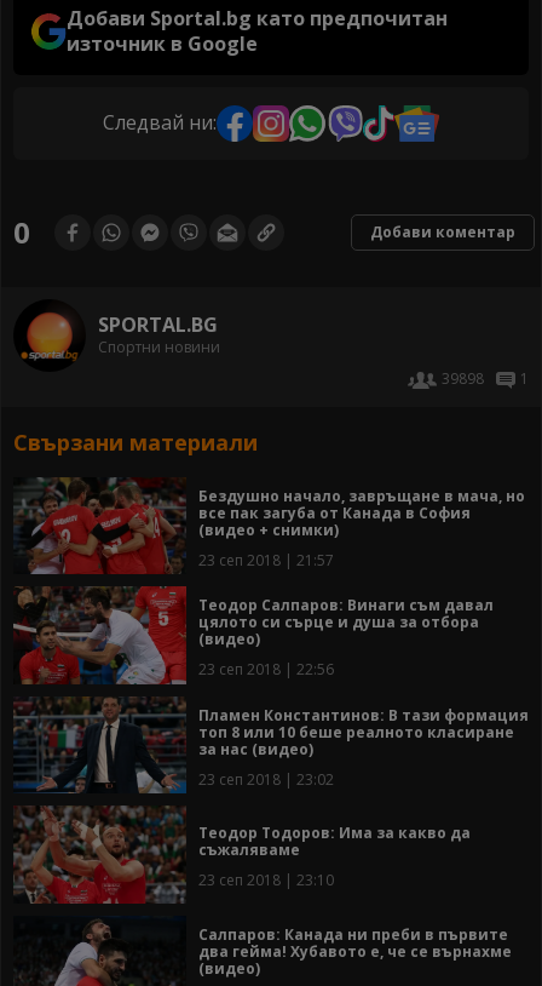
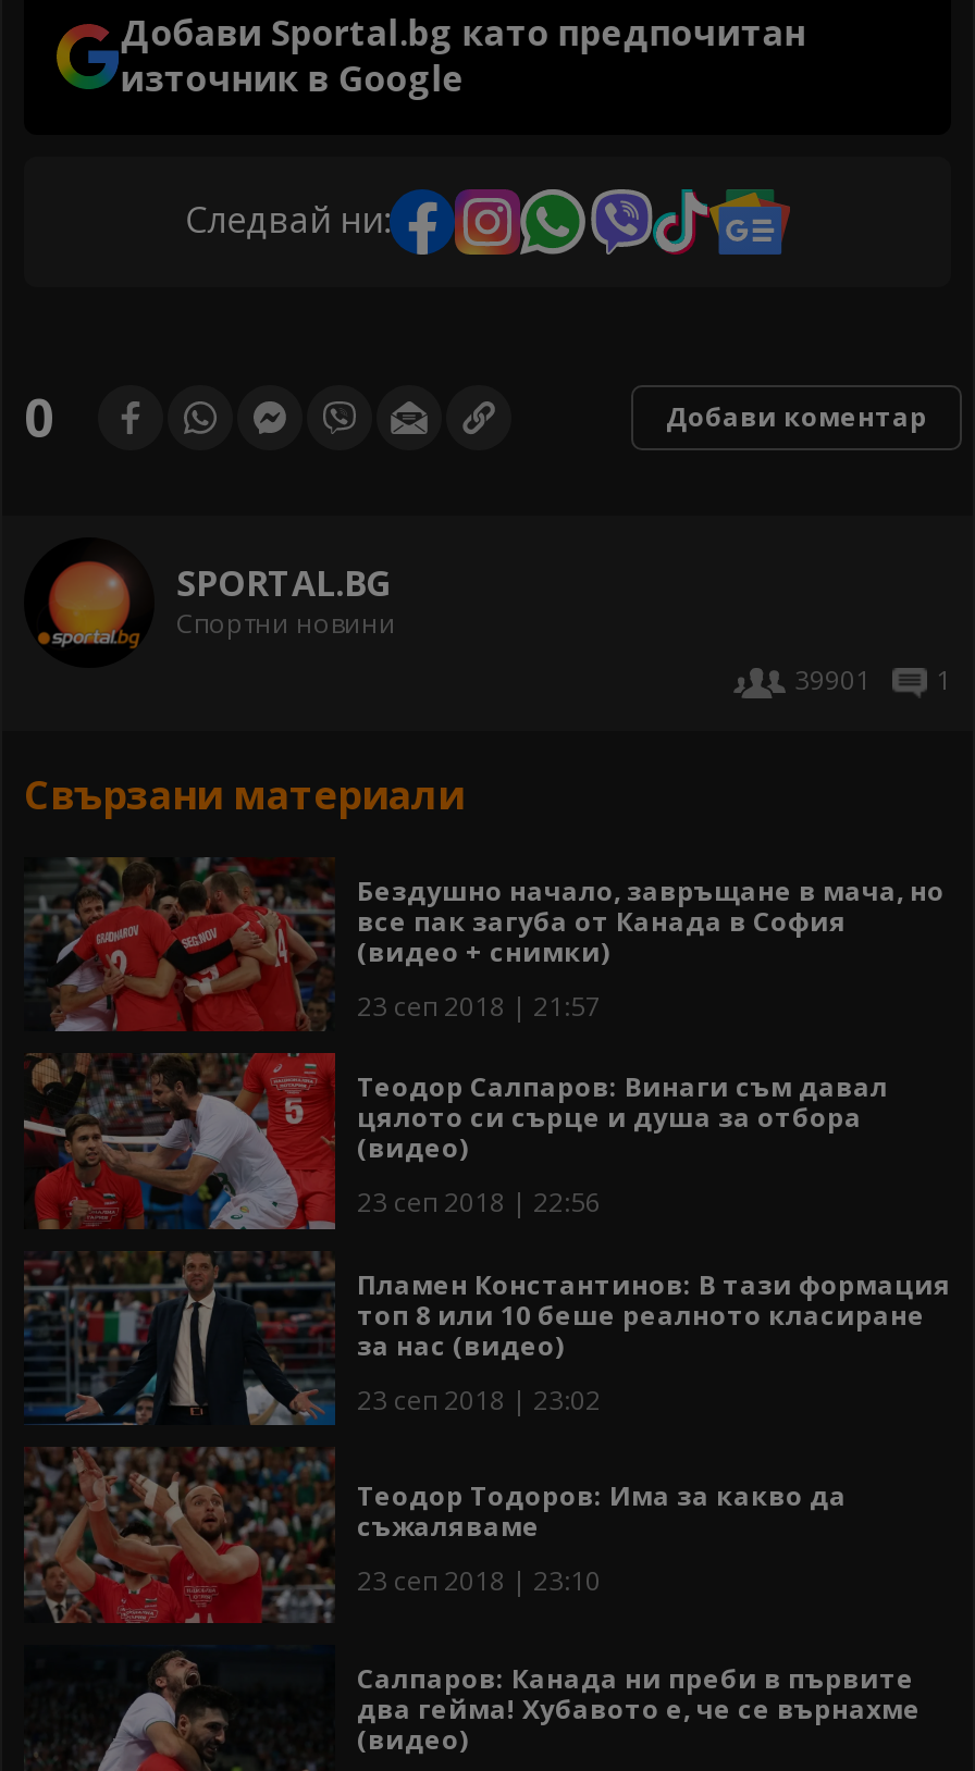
- 39898 1
+ 39901 1
